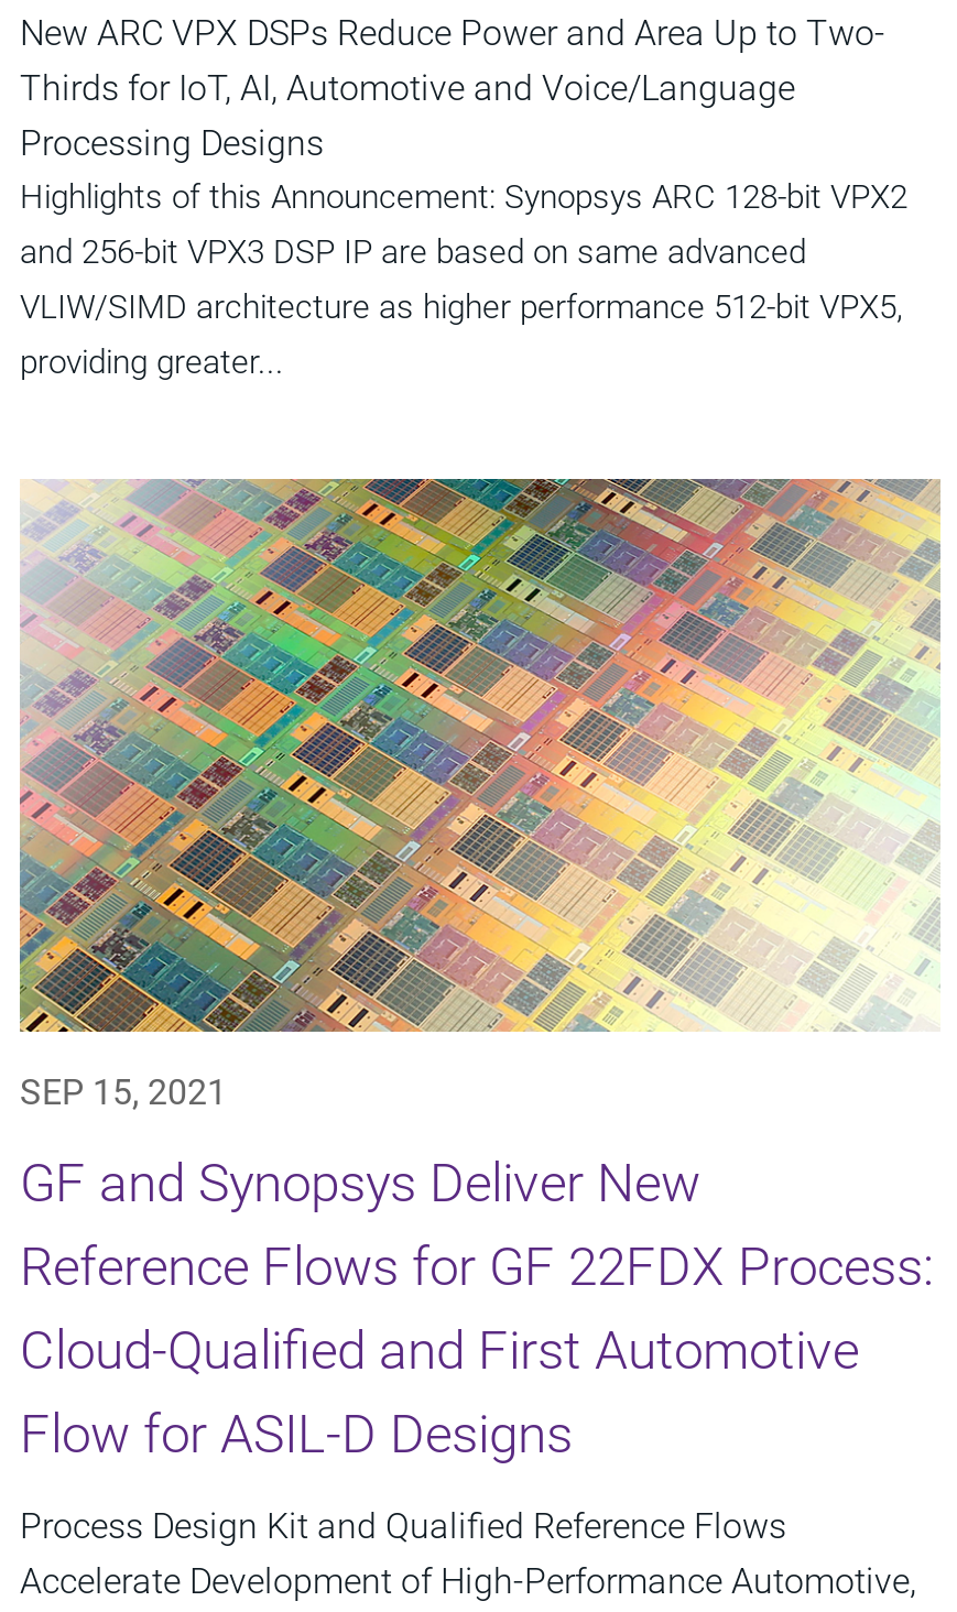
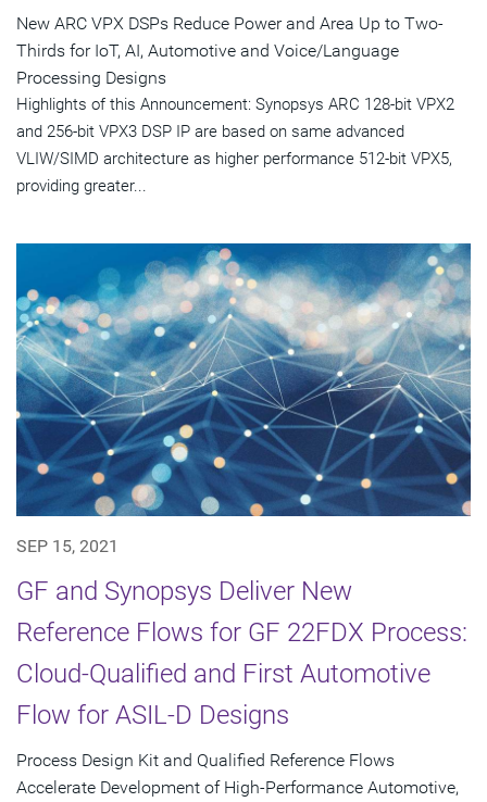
- [image]
+ [image]
